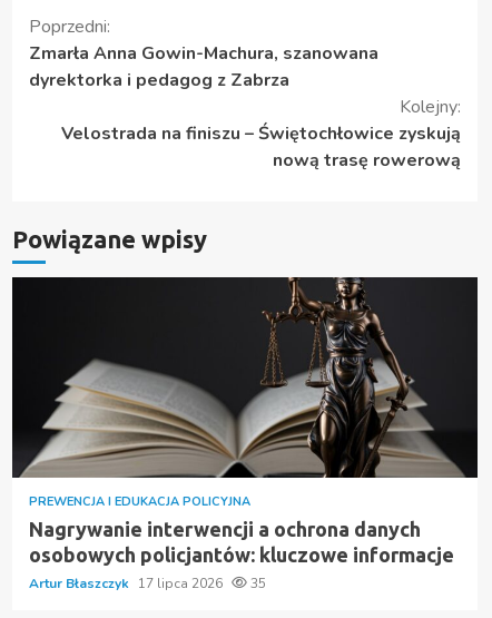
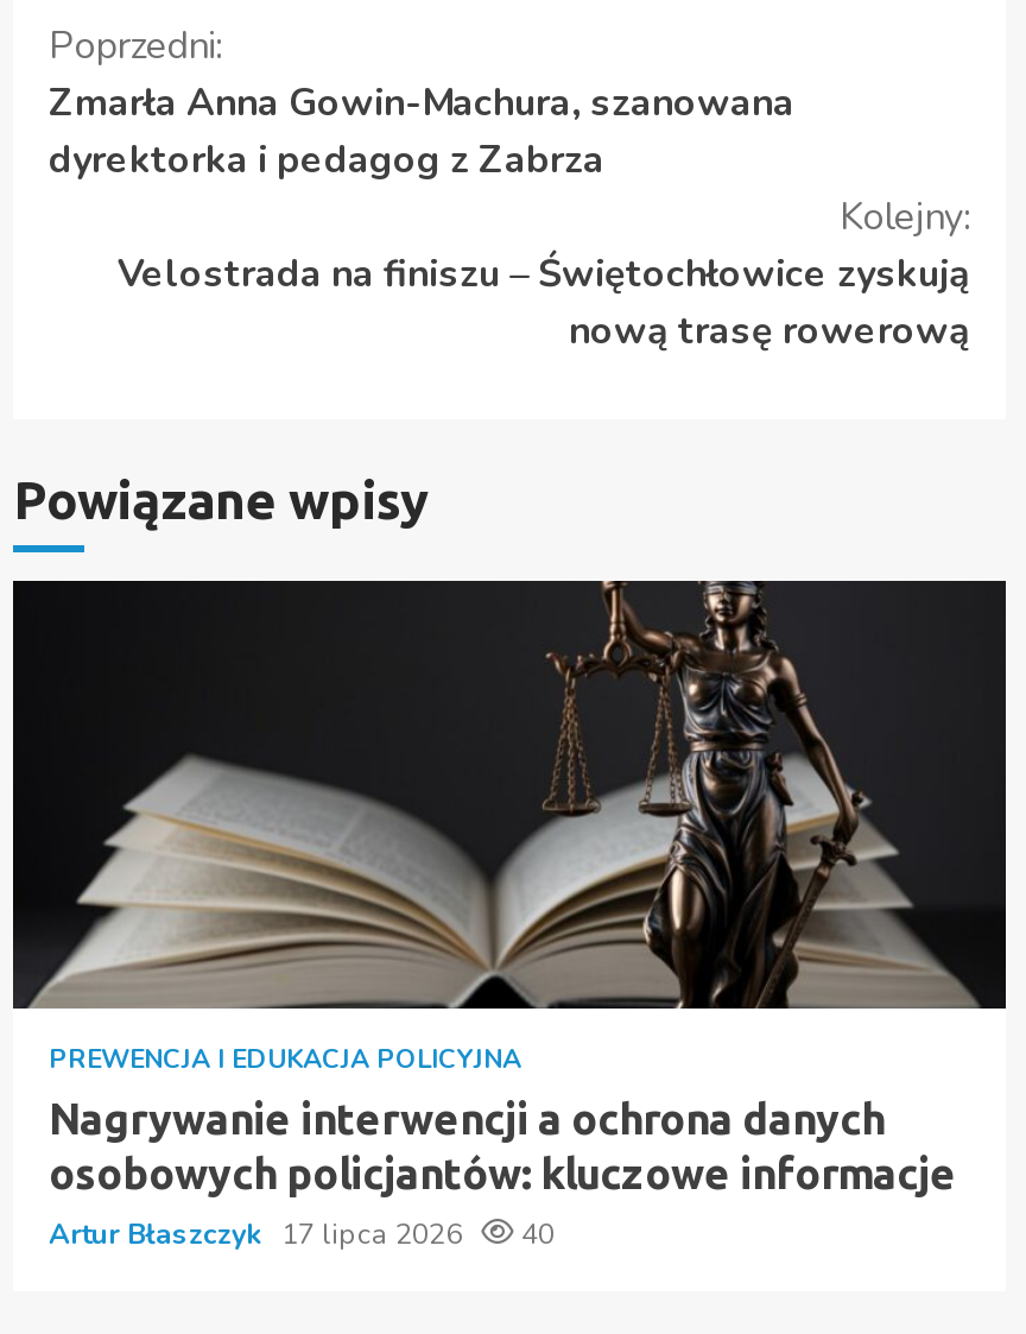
- Artur Błaszczyk 17 lipca 2026 35
+ Artur Błaszczyk 17 lipca 2026 40
